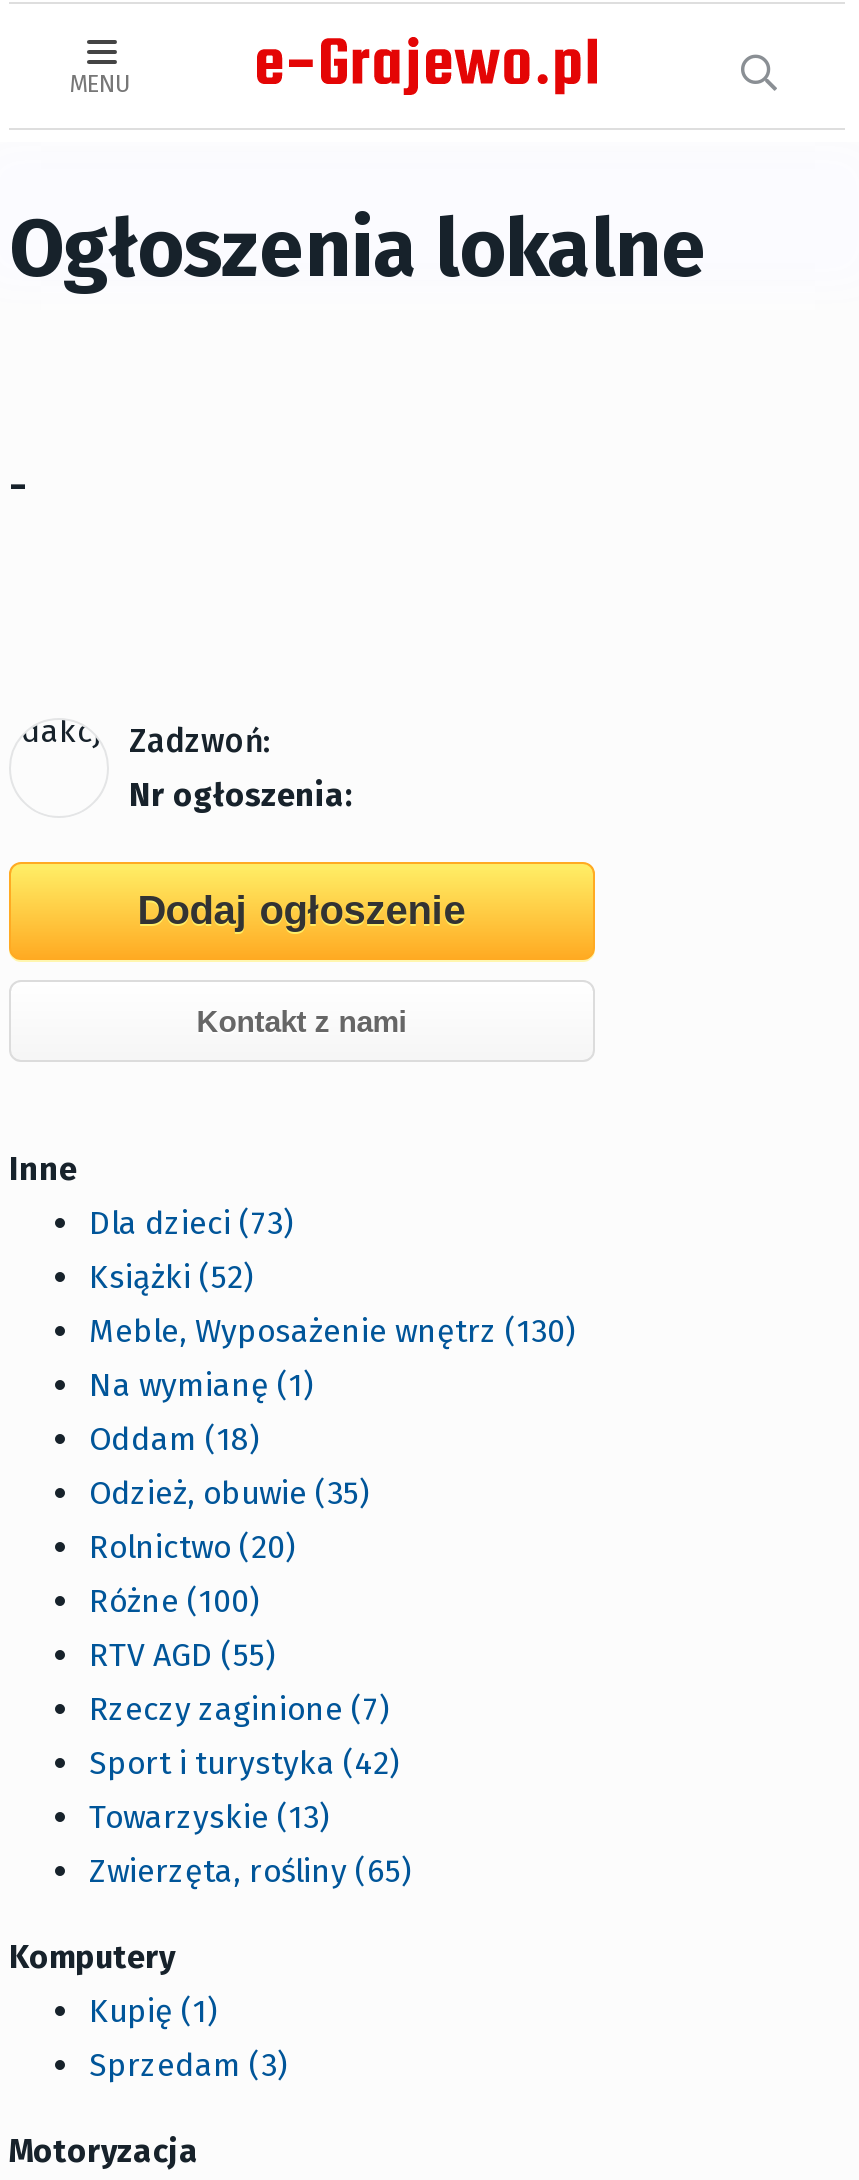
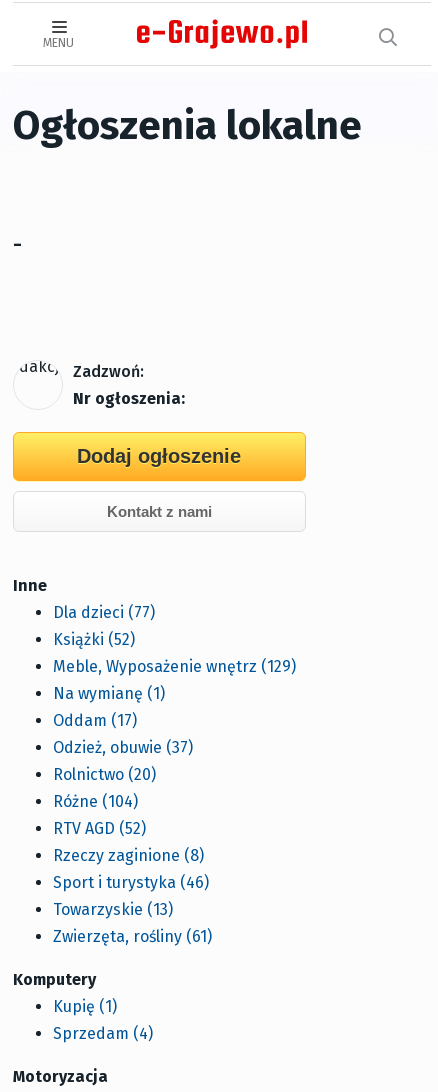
- Dla dzieci (73)
+ Dla dzieci (77)

- Meble, Wyposażenie wnętrz (130)
+ Meble, Wyposażenie wnętrz (129)

- Oddam (18)
+ Oddam (17)

- Odzież, obuwie (35)
+ Odzież, obuwie (37)

- Różne (100)
+ Różne (104)

- RTV AGD (55)
+ RTV AGD (52)

- Rzeczy zaginione (7)
+ Rzeczy zaginione (8)

- Sport i turystyka (42)
+ Sport i turystyka (46)

- Zwierzęta, rośliny (65)
+ Zwierzęta, rośliny (61)

- Sprzedam (3)
+ Sprzedam (4)
